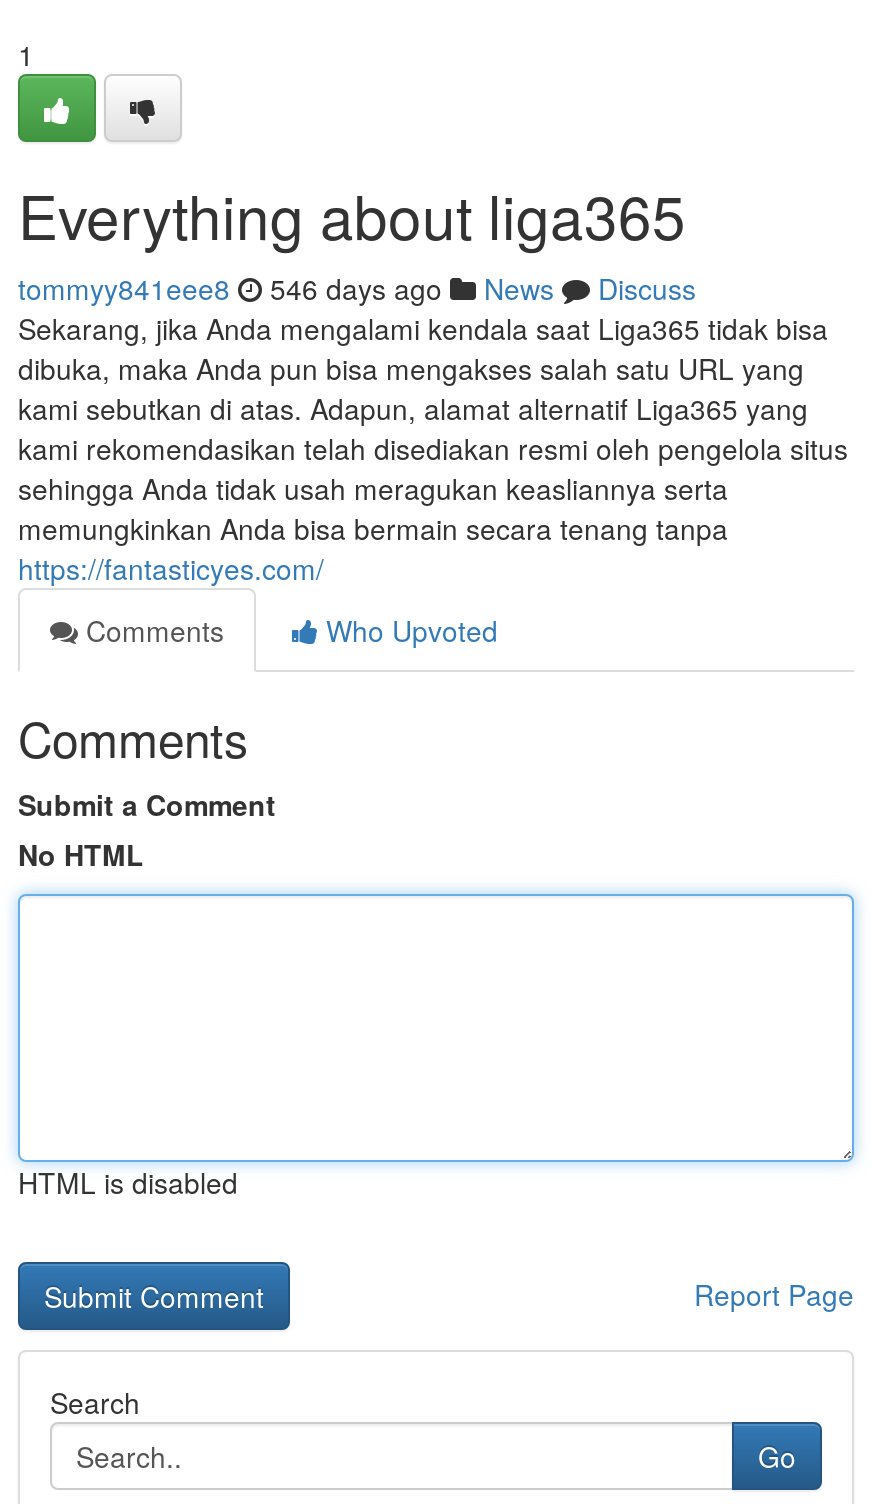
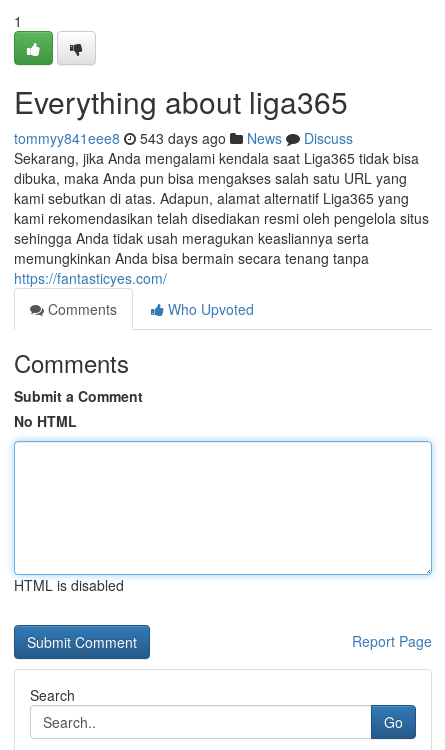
- tommyy841eee8 546 days ago News Discuss
+ tommyy841eee8 543 days ago News Discuss
